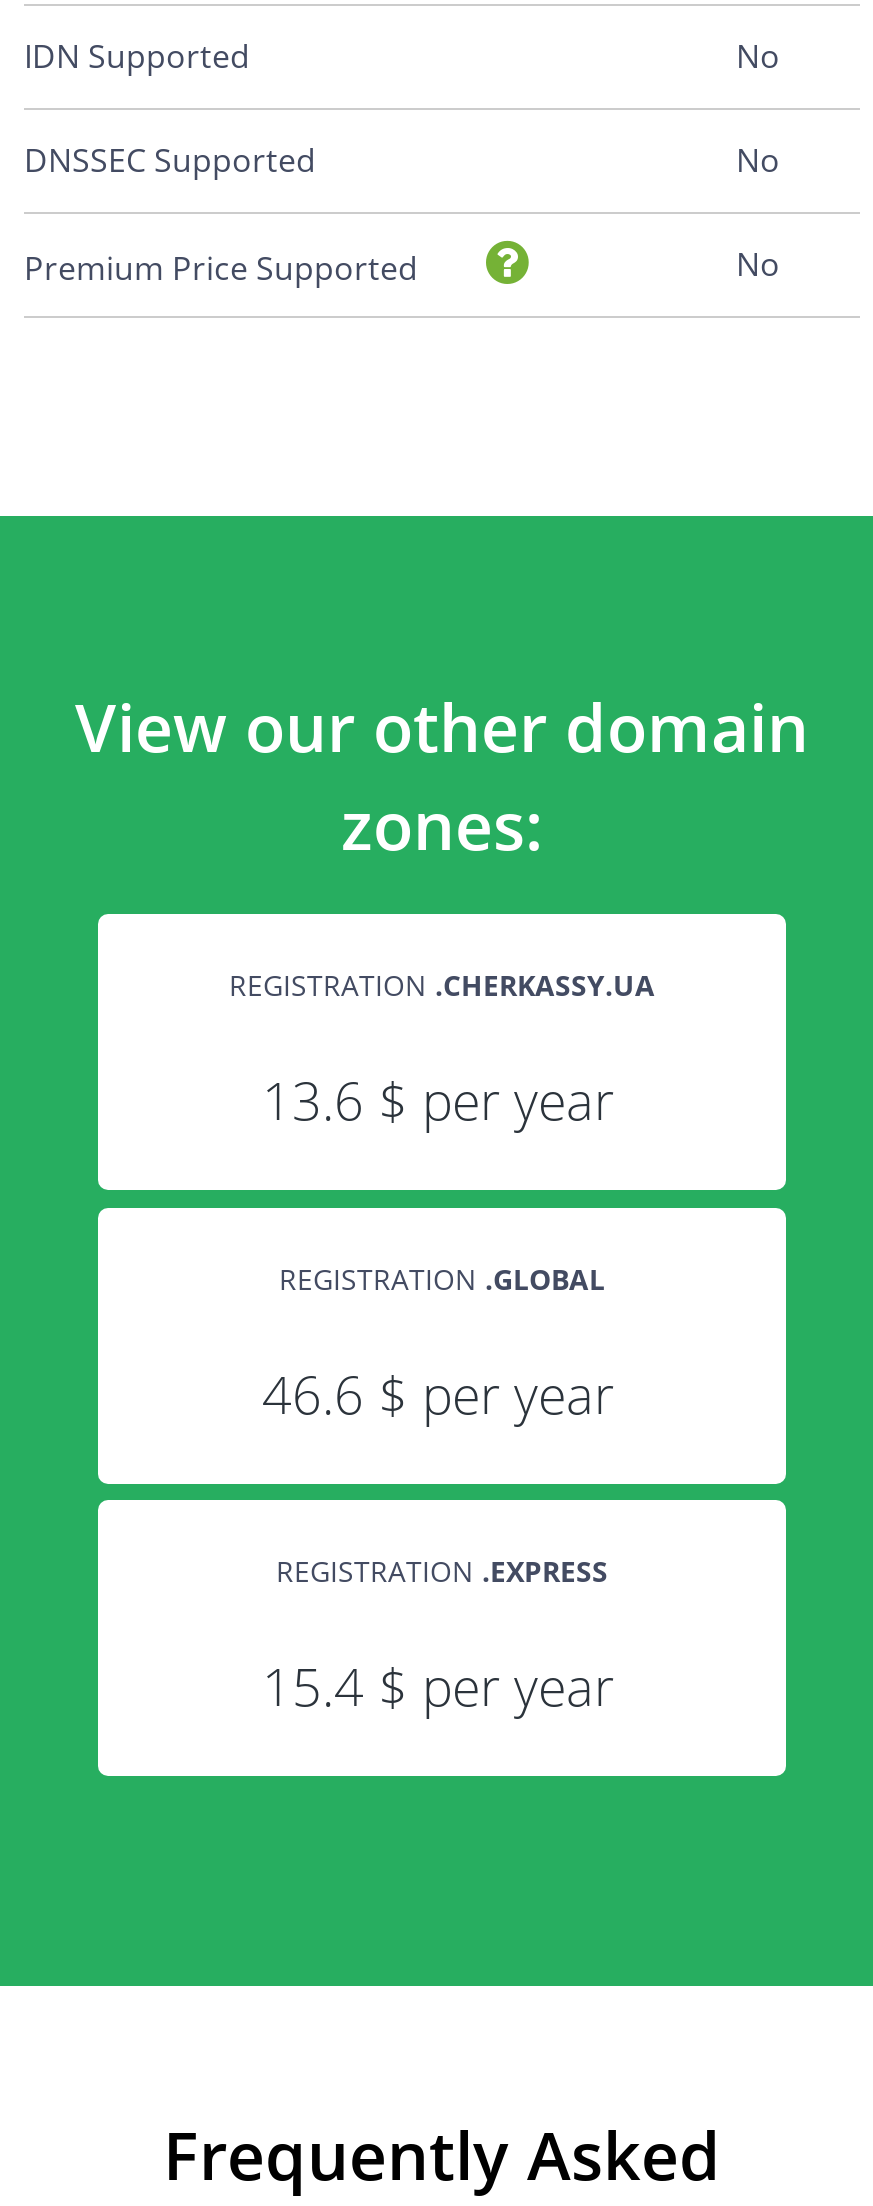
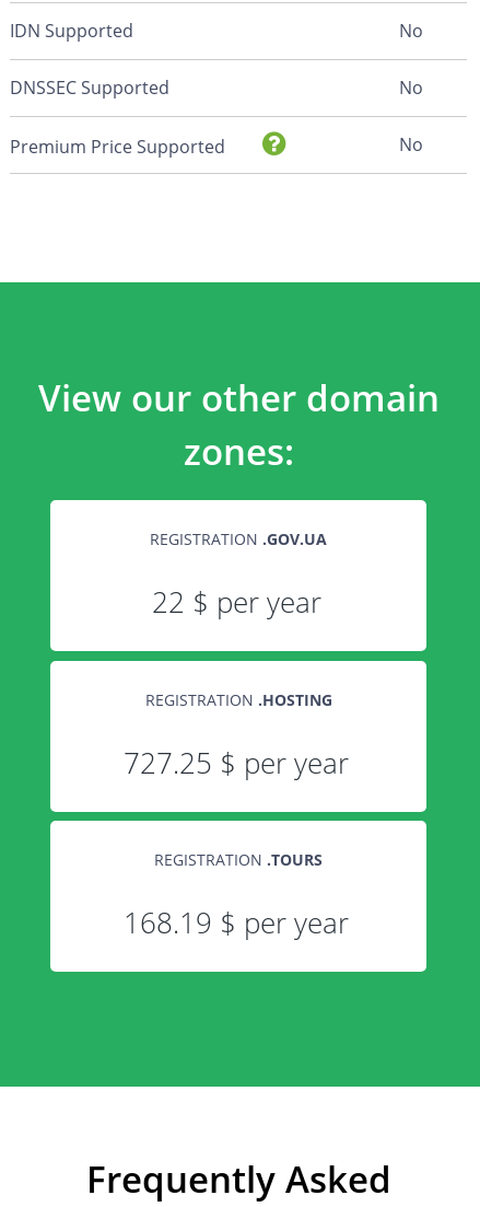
- REGISTRATION. CHERKASSY.UA
+ REGISTRATION. GOV.UA

- 13.6 $ per year
+ 22 $ per year

- REGISTRATION. GLOBAL
+ REGISTRATION. HOSTING

- 46.6 $ per year
+ 727.25 $ per year

- REGISTRATION. EXPRESS
+ REGISTRATION. TOURS

- 15.4 $ per year
+ 168.19 $ per year
